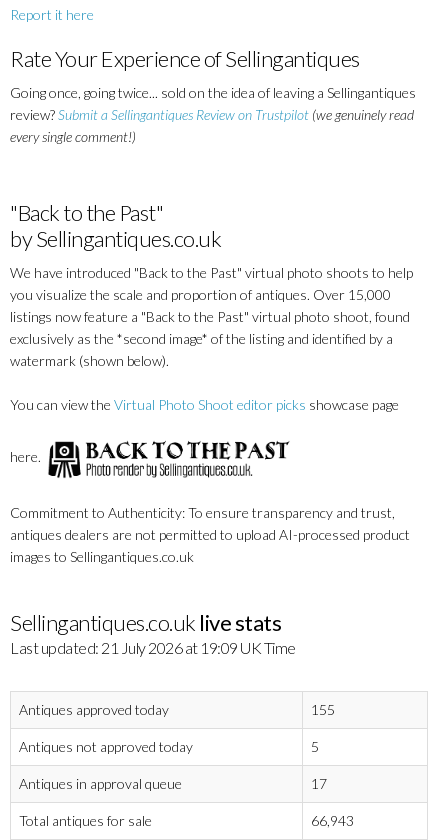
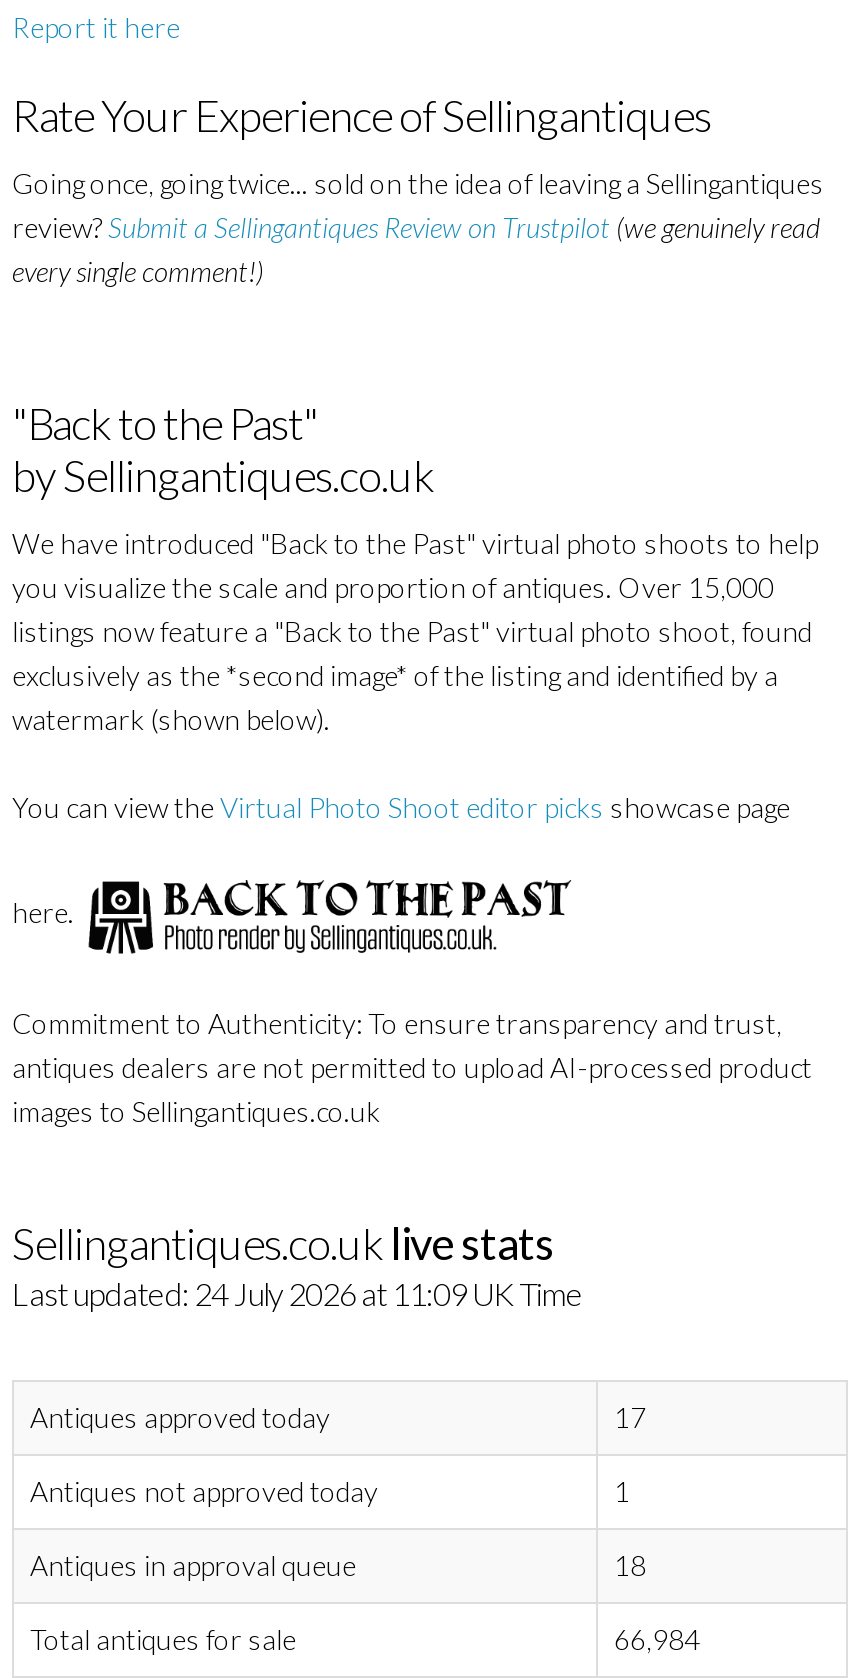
- Last updated: 21 July 2026 at 19:09 UK Time
+ Last updated: 24 July 2026 at 11:09 UK Time

- 155
+ 17

- 5
+ 1

- 17
+ 18

- 66,943
+ 66,984
